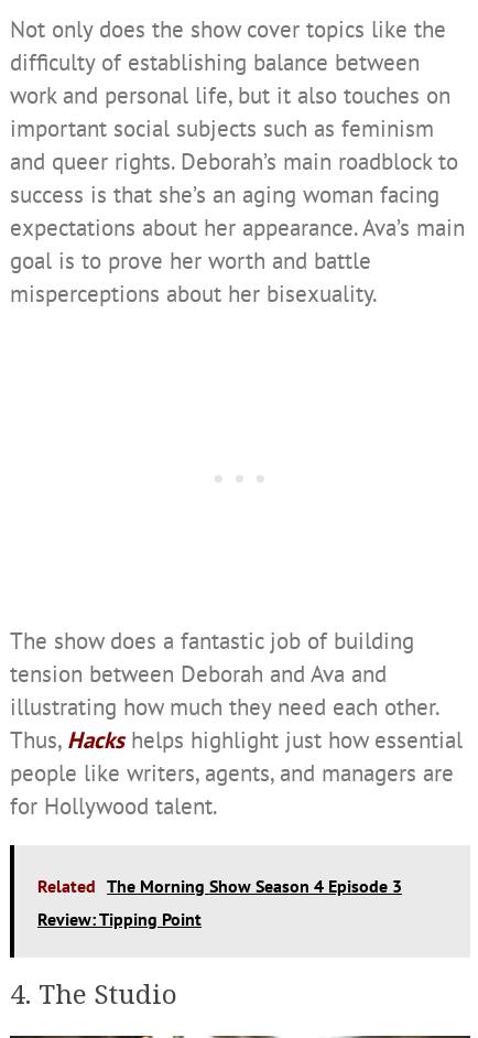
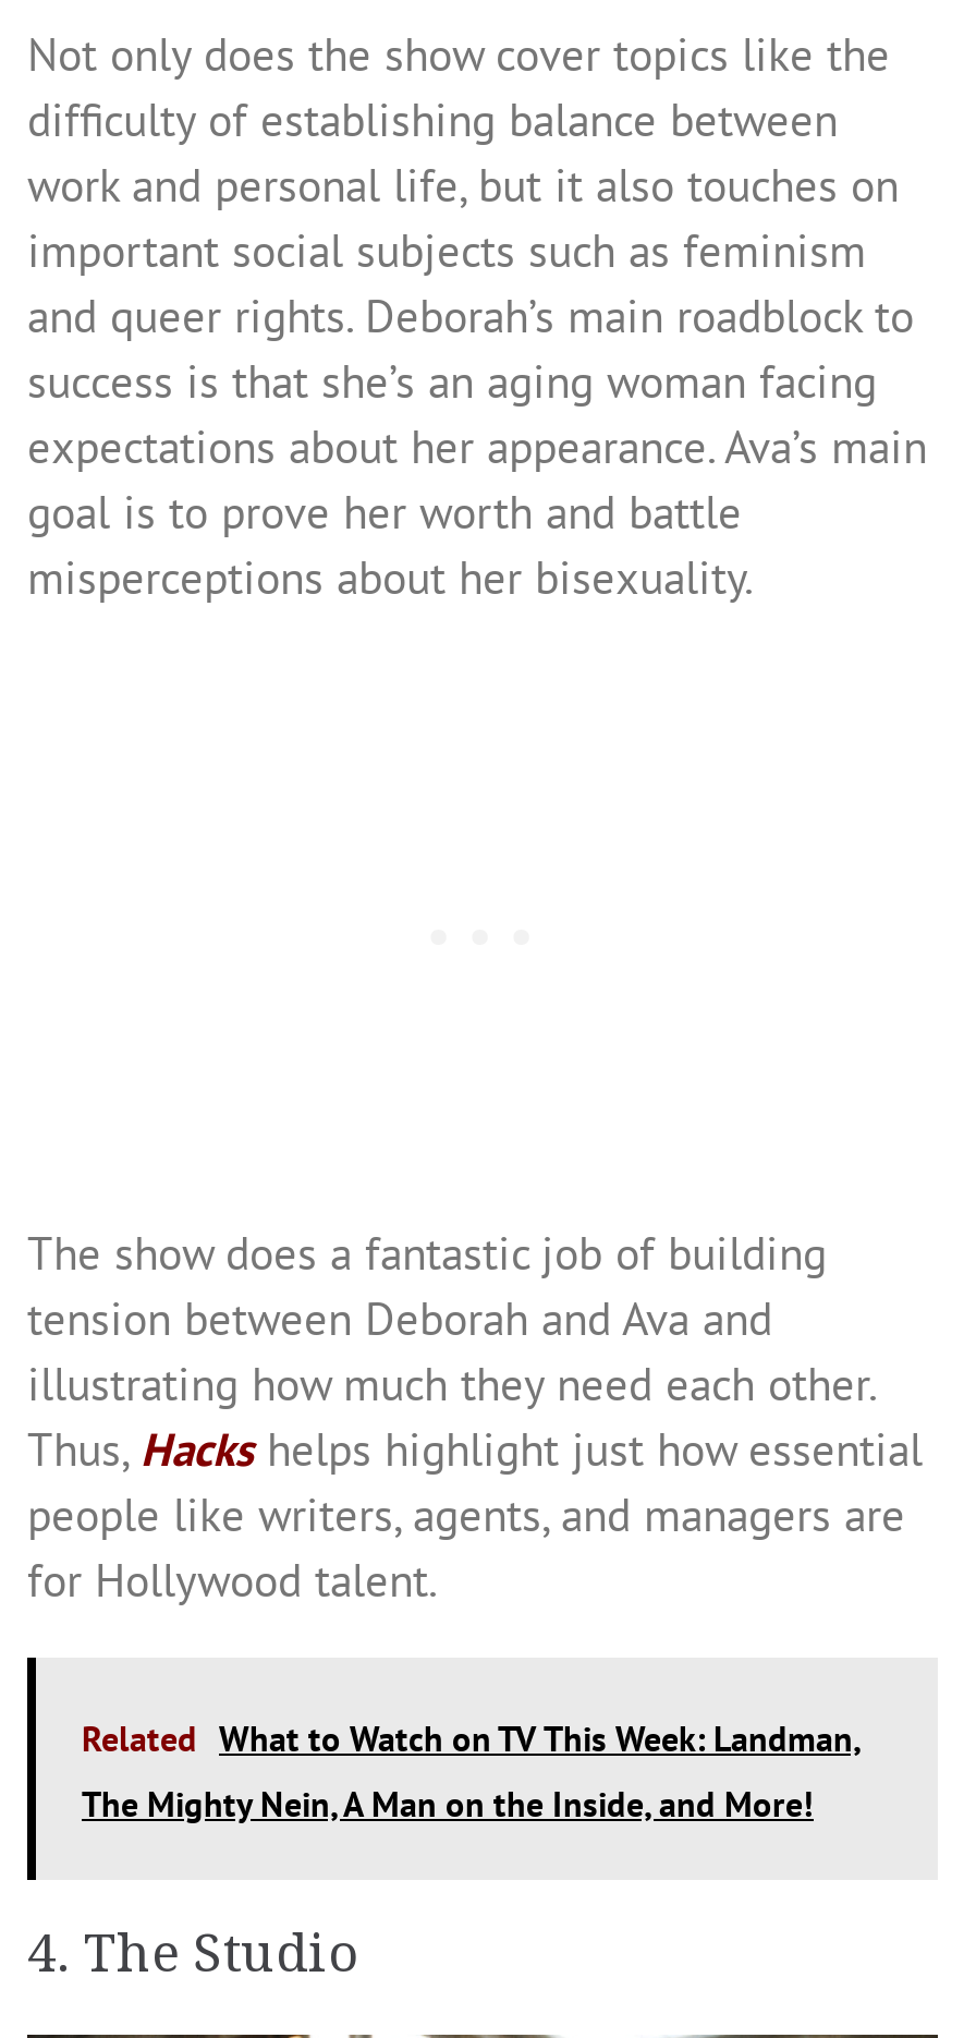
- Related The Morning Show Season 4 Episode 3
+ Related What to Watch on TV This Week: Landman,

- Review: Tipping Point
+ The Mighty Nein, A Man on the Inside, and More!
